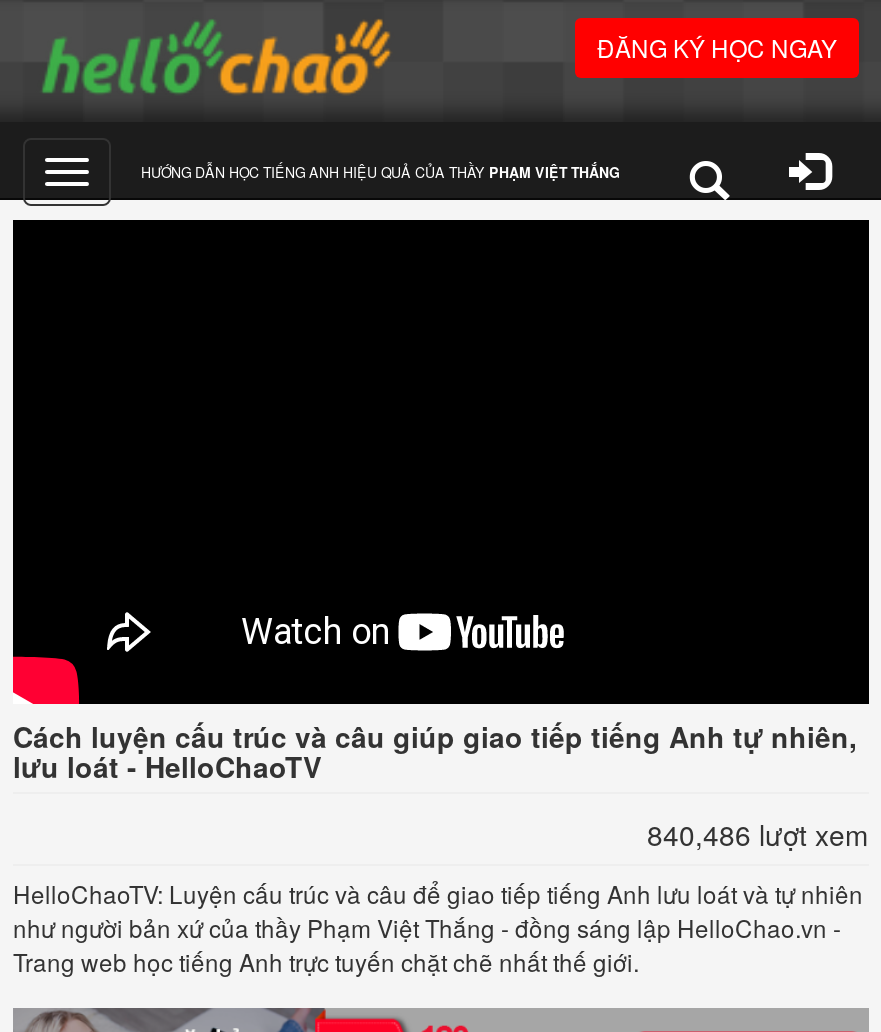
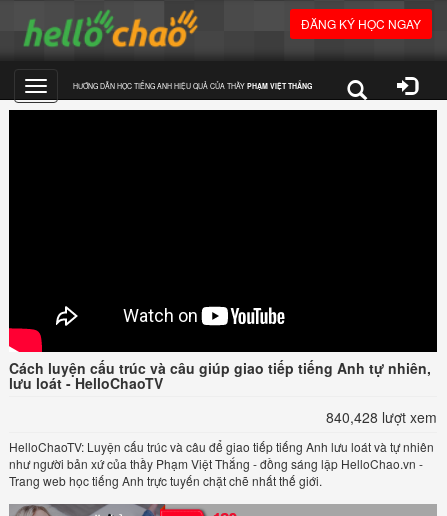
- 840,486 lượt xem
+ 840,428 lượt xem
